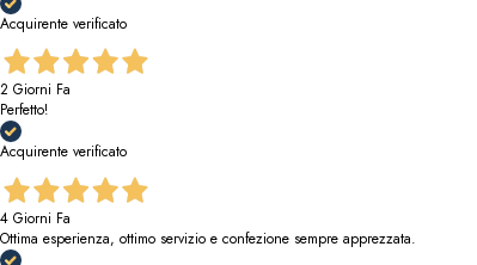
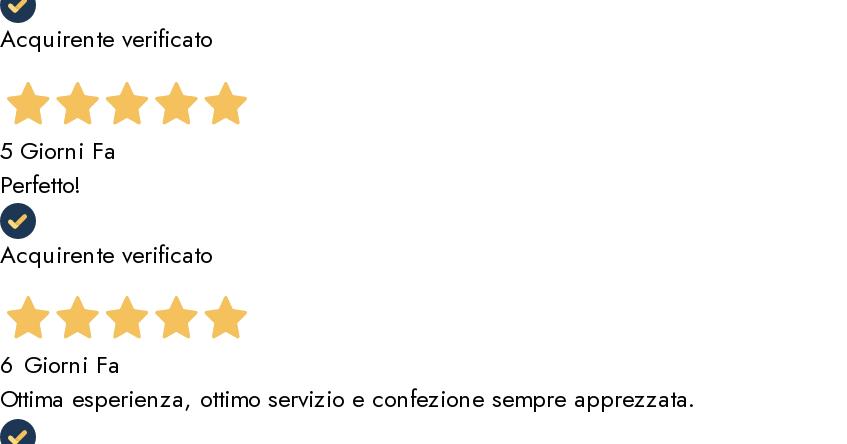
- 2 Giorni Fa
+ 5 Giorni Fa

- 4 Giorni Fa
+ 6 Giorni Fa
